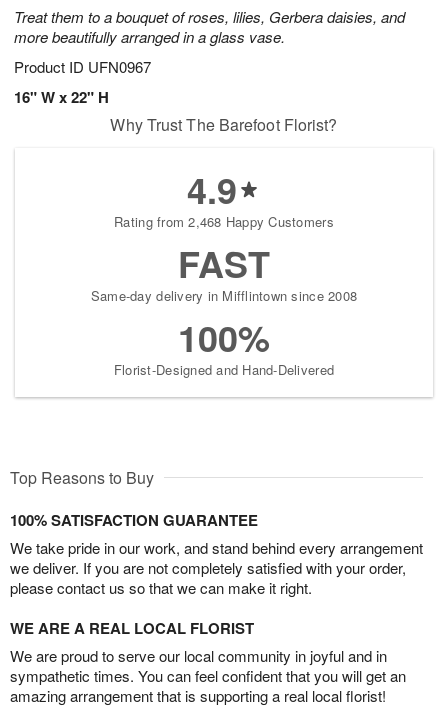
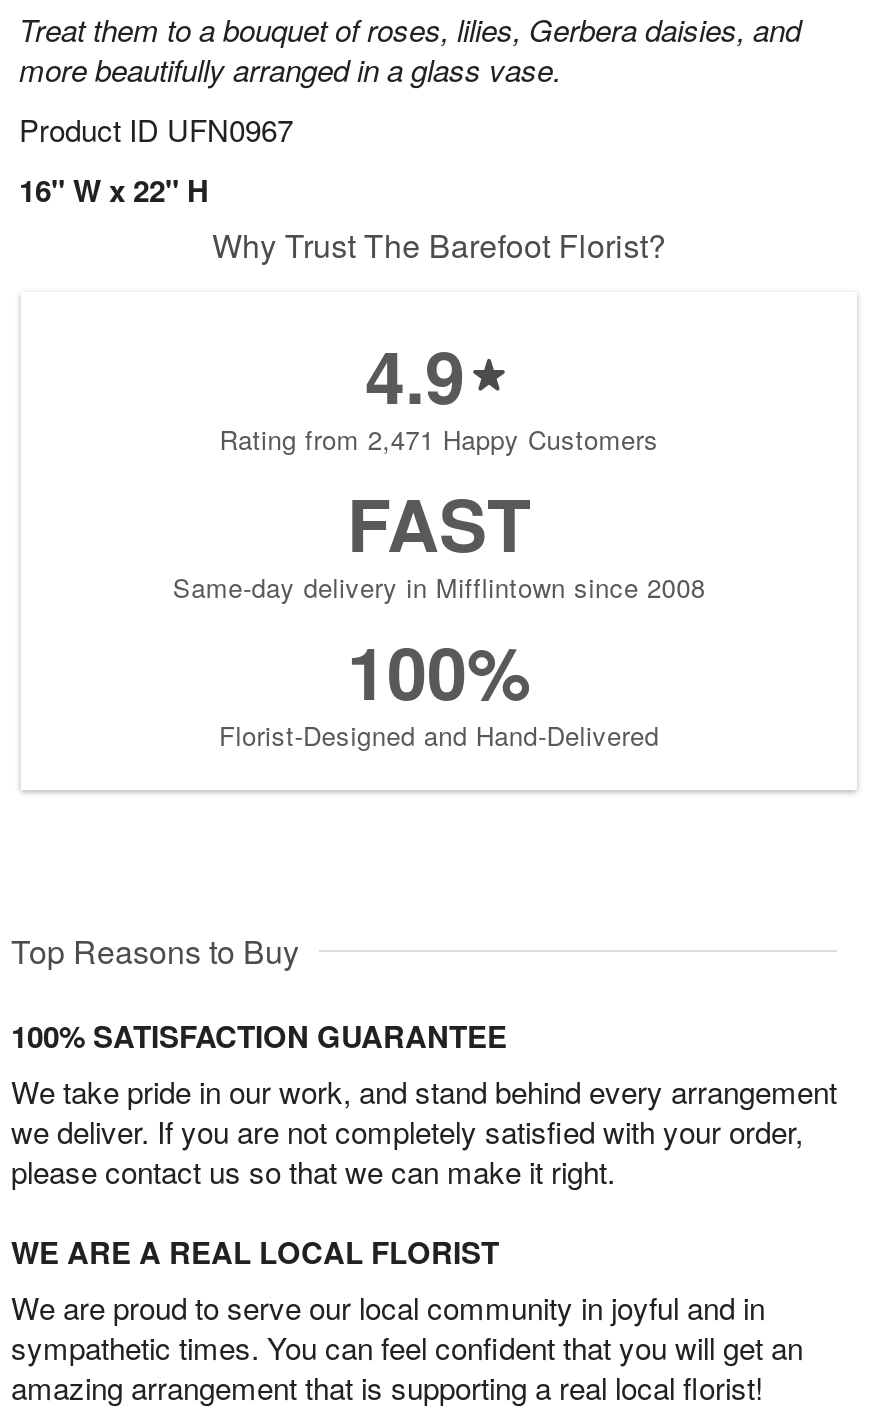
- Rating from 2,468 Happy Customers
+ Rating from 2,471 Happy Customers
